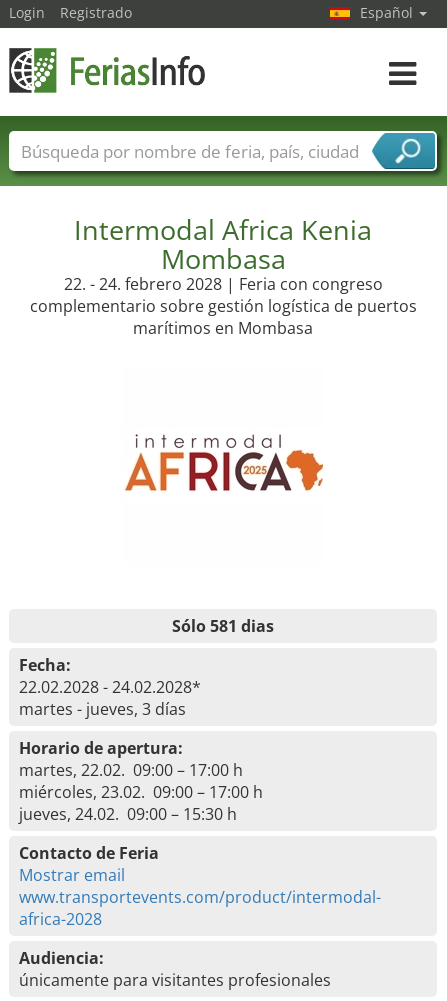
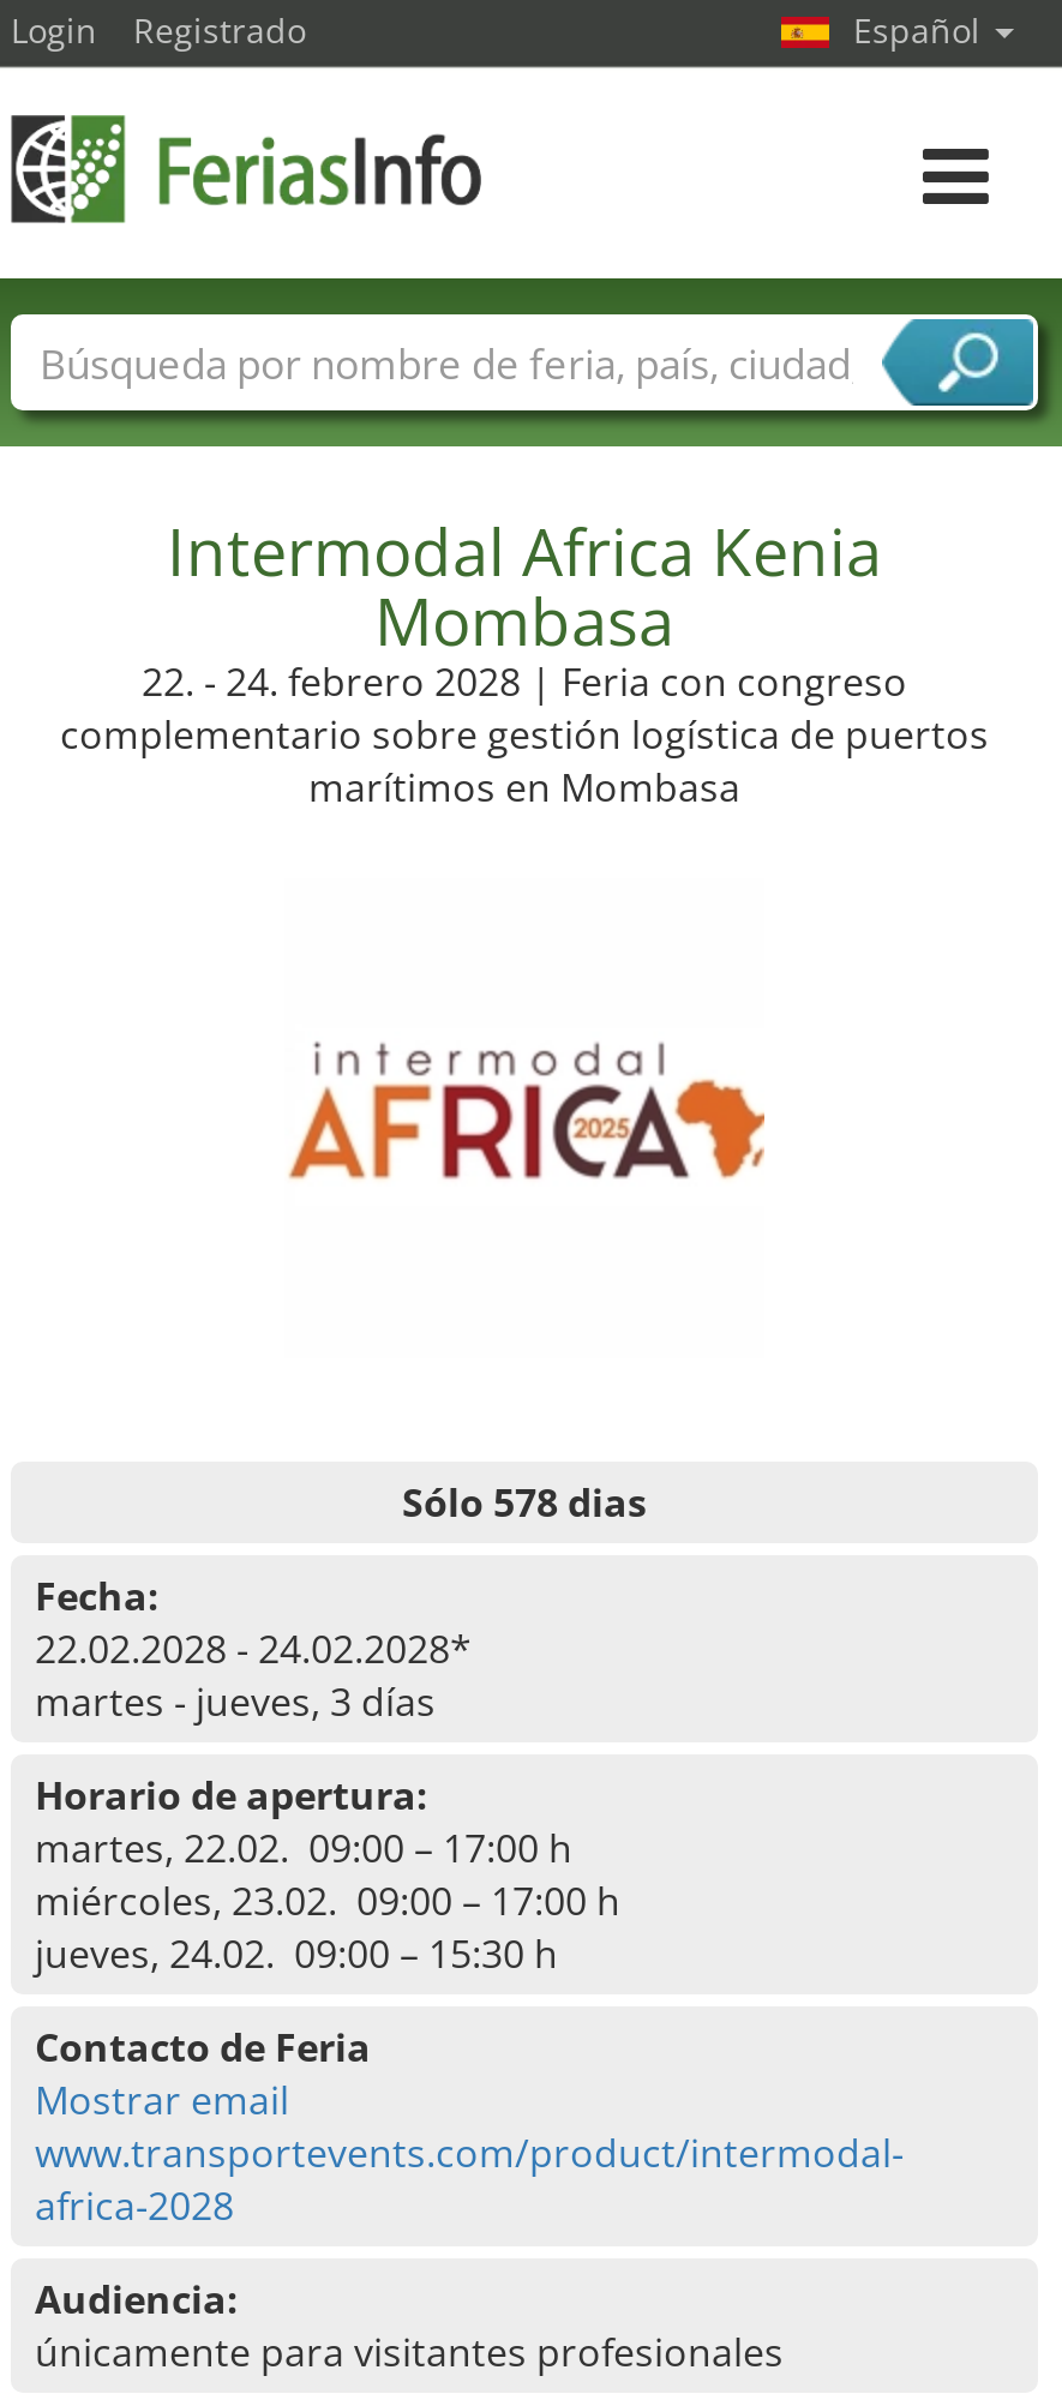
- Sólo 581 dias
+ Sólo 578 dias
